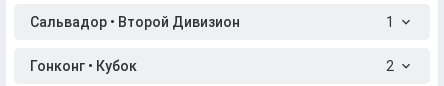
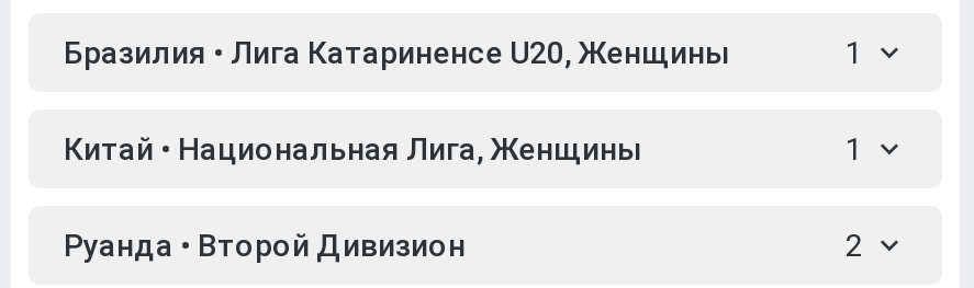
- Сальвадор • Второй Дивизион
+ Бразилия • Лига Катариненсе U20, Женщины

- Гонконг • Кубок
+ Китай • Национальная Лига, Женщины
+ 1
+ Руанда • Второй Дивизион
